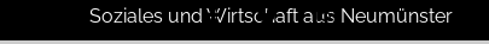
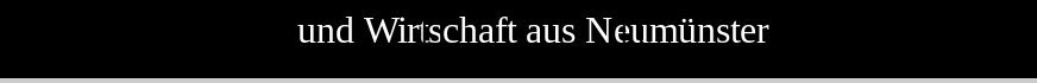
- Soziales und Wirtschaft aus Neumünster
+ und Wirtschaft aus Neumünster
